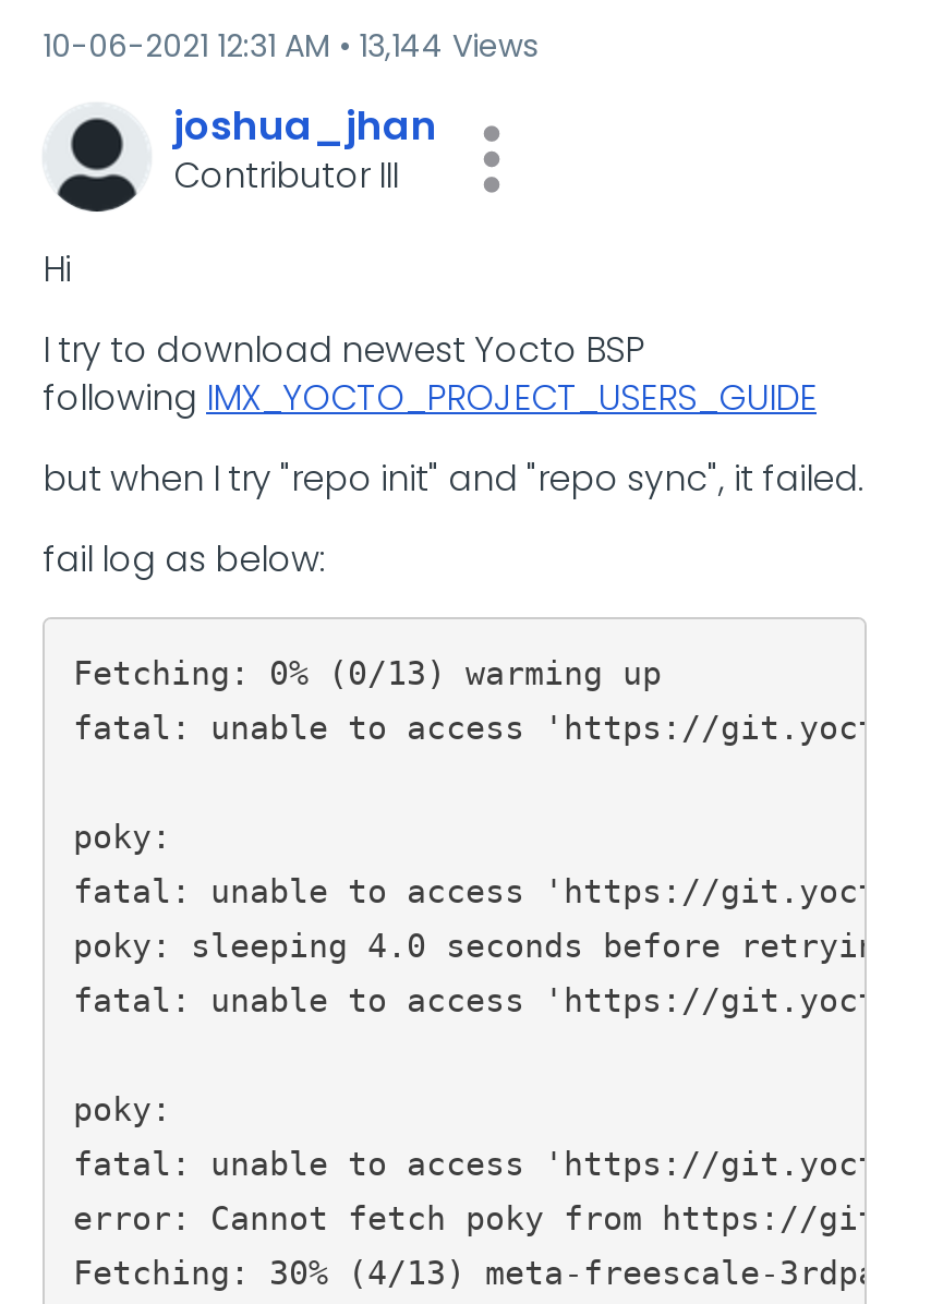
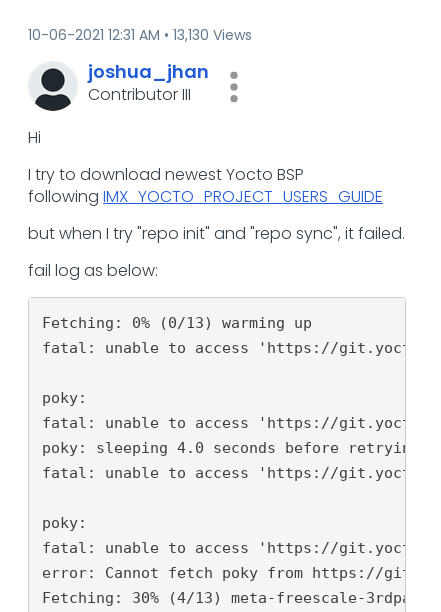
- 10-06-2021 12:31 AM 13,144 Views
+ 10-06-2021 12:31 AM 13,130 Views
